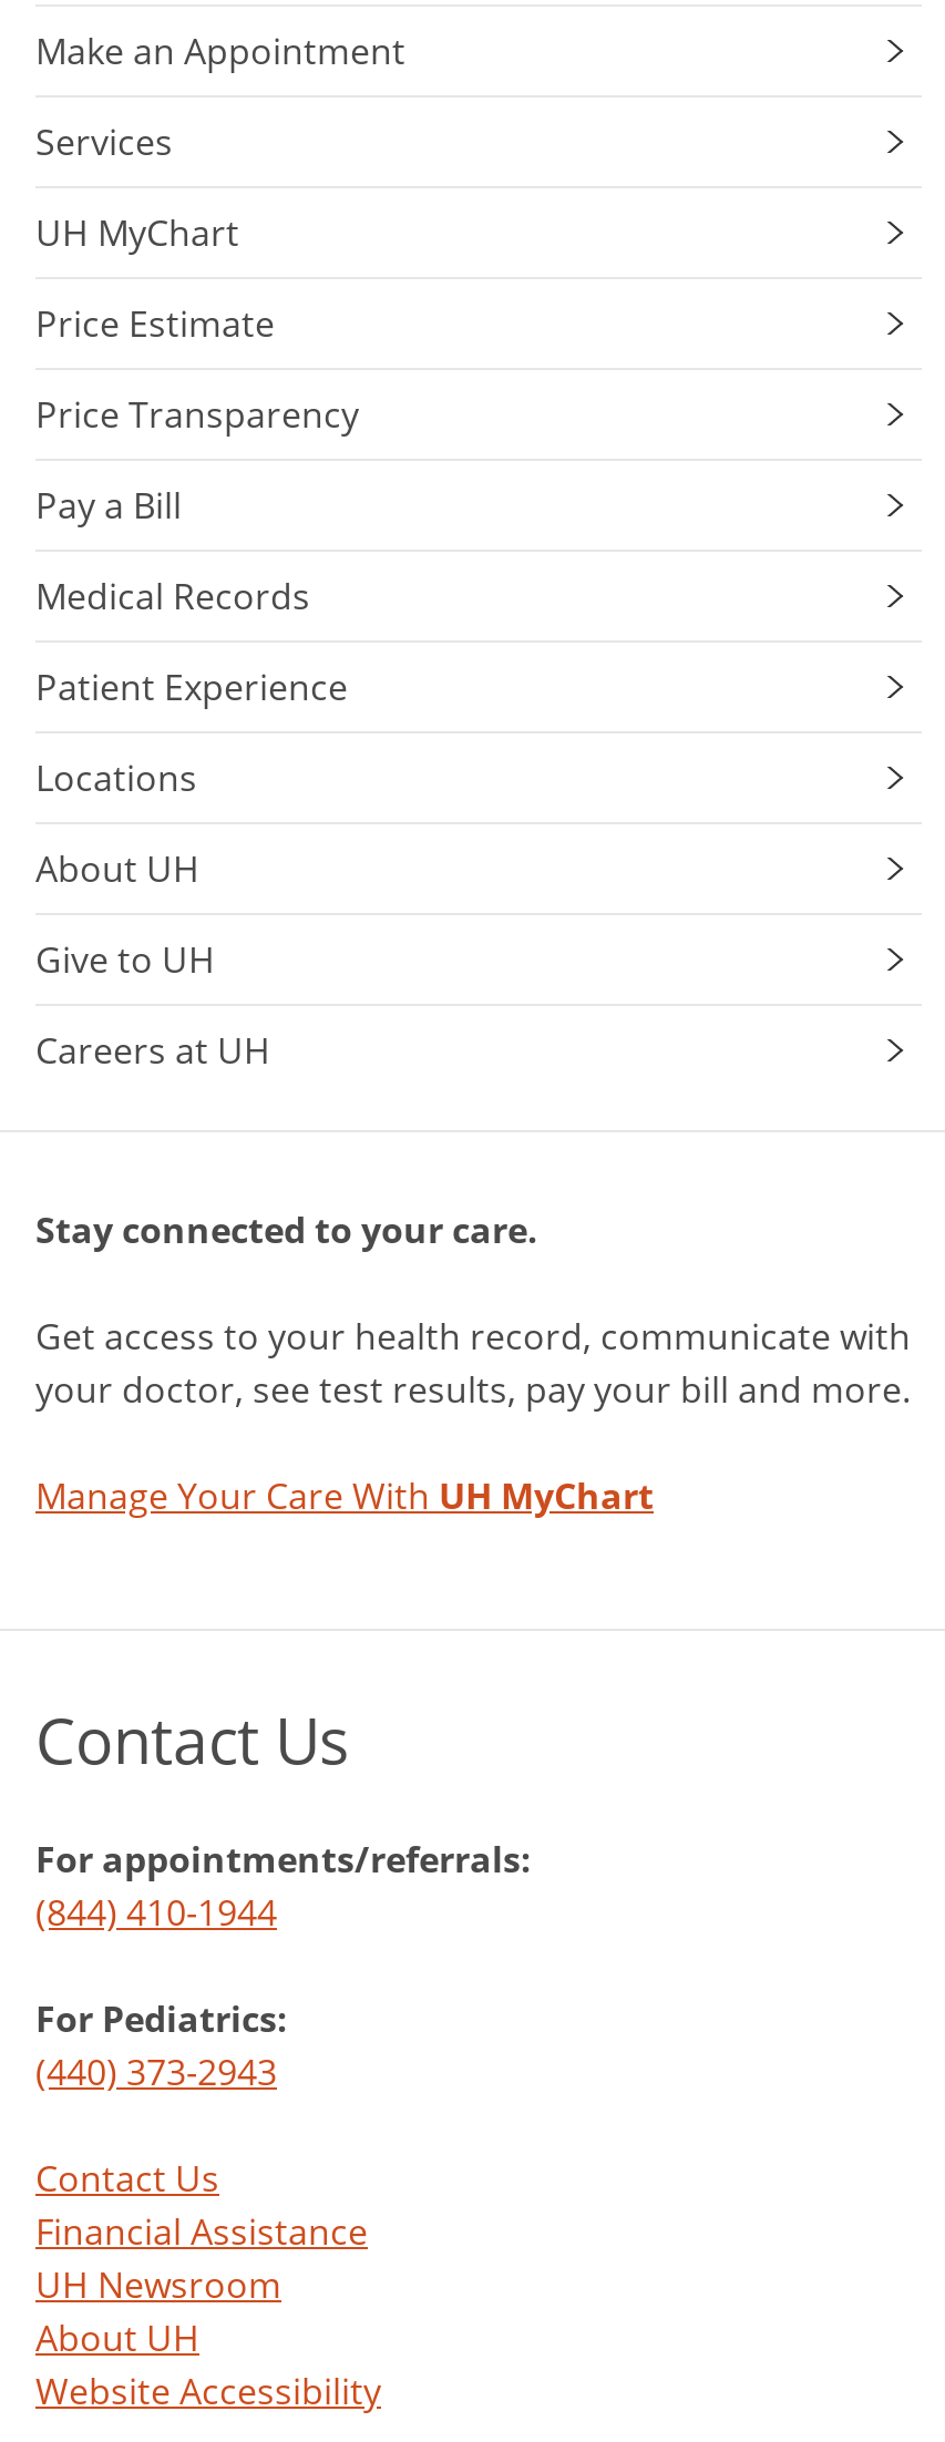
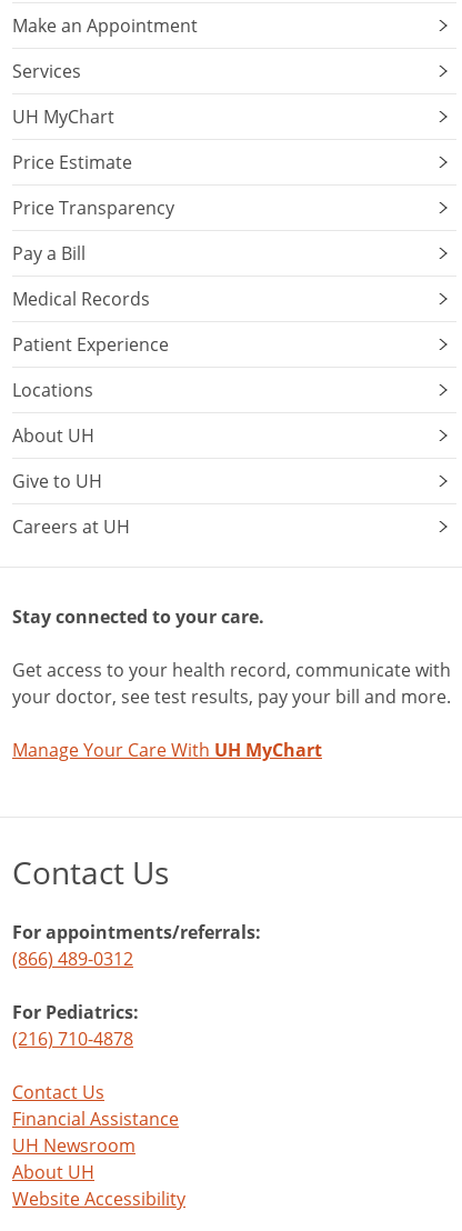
- (844) 410-1944
+ (866) 489-0312

- (440) 373-2943
+ (216) 710-4878
